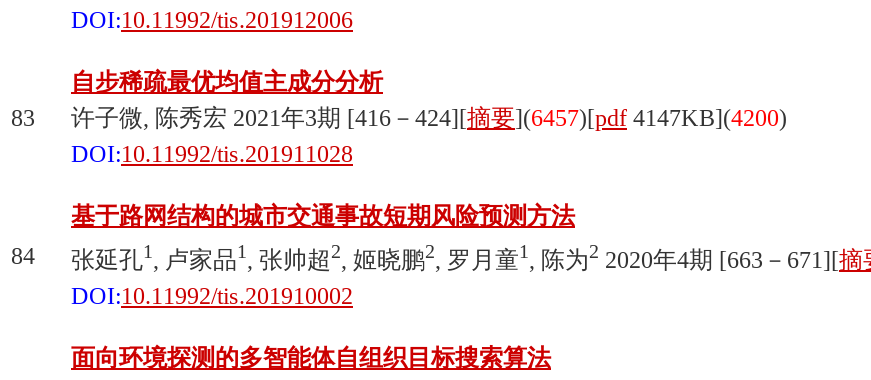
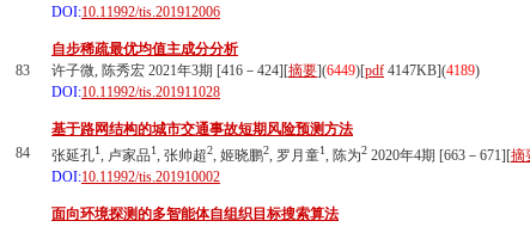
- 许子微, 陈秀宏 2021年3期 [416－424][摘要](6457)[pdf 4147KB](4200)
+ 许子微, 陈秀宏 2021年3期 [416－424][摘要](6449)[pdf 4147KB](4189)
